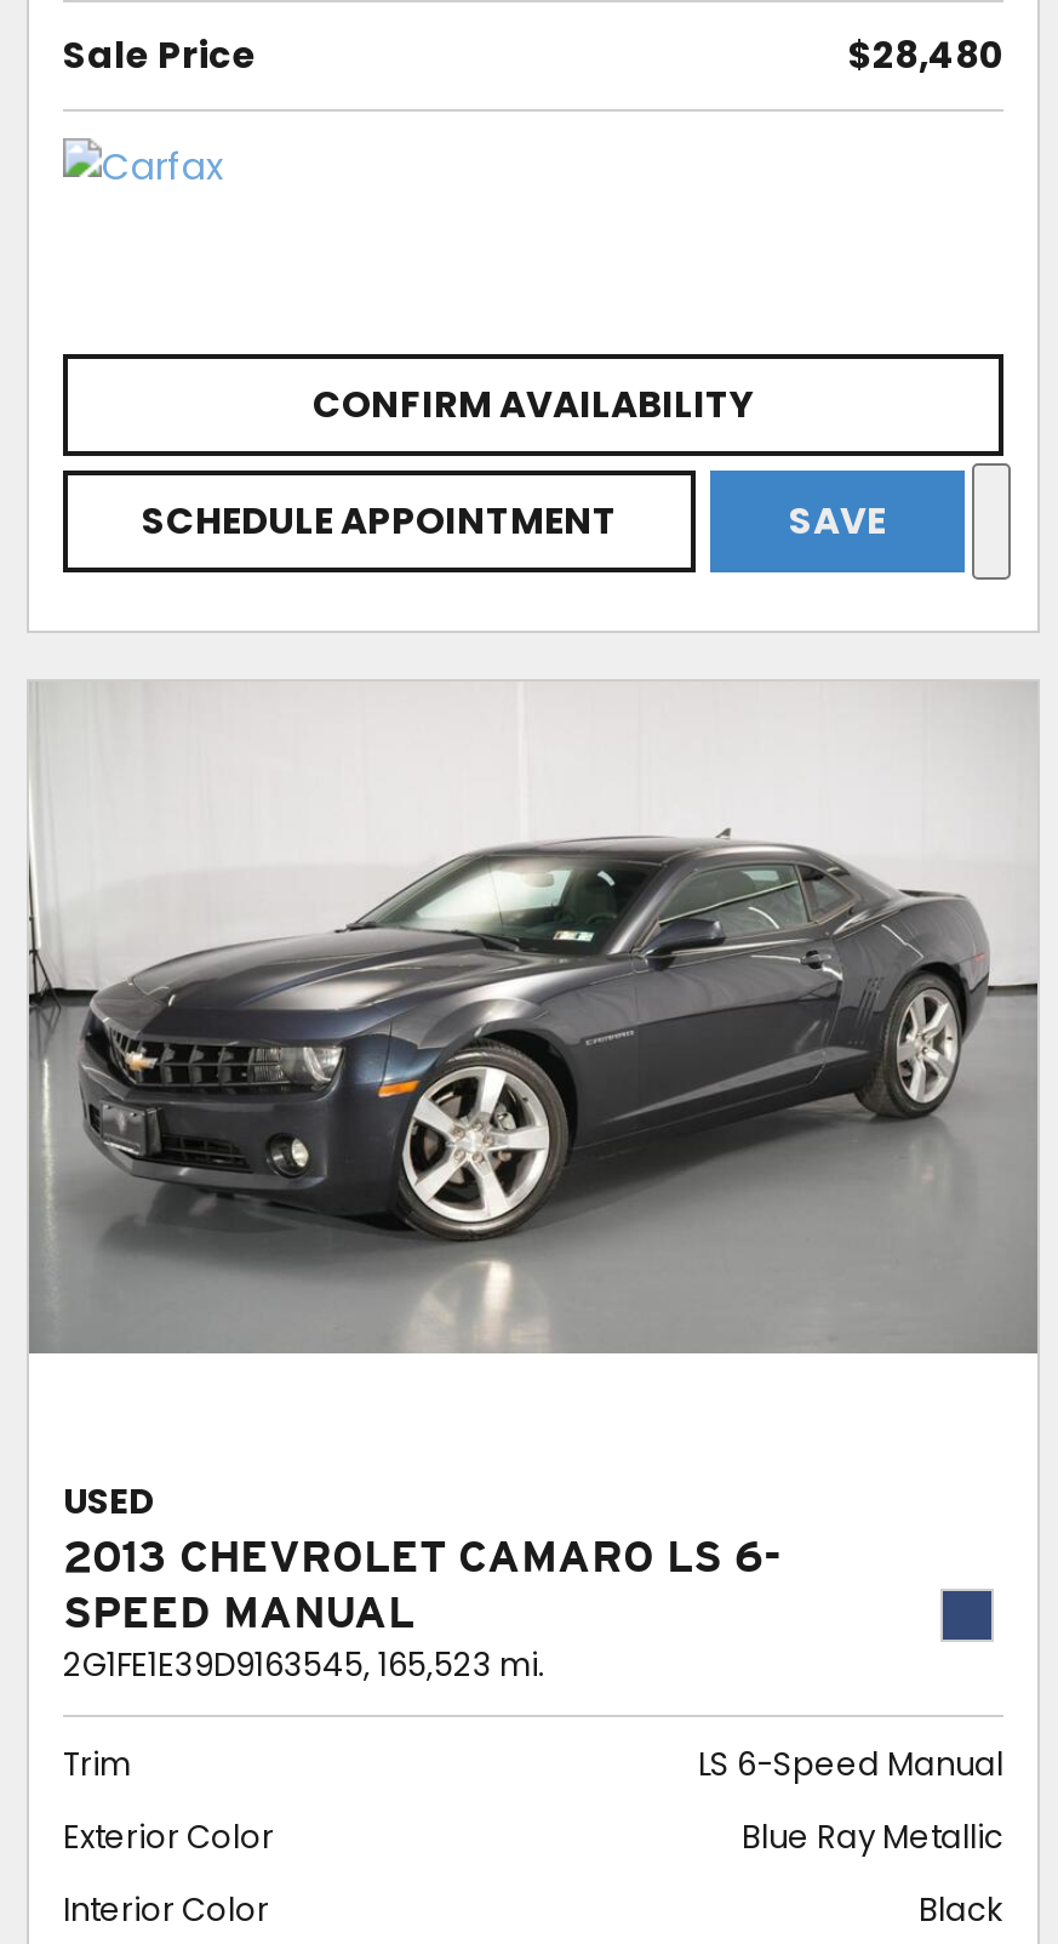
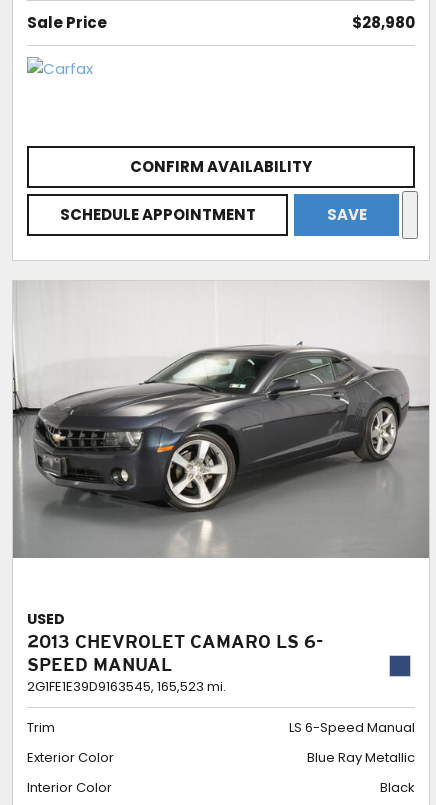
- $28,480
+ $28,980
